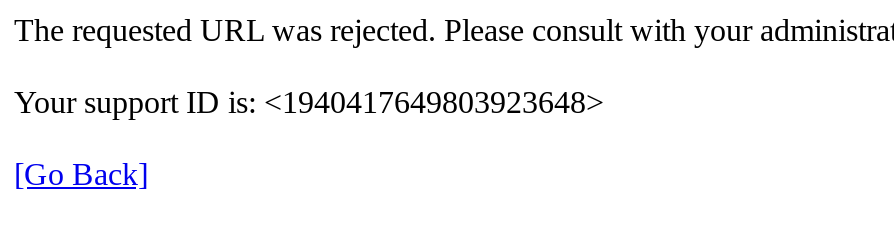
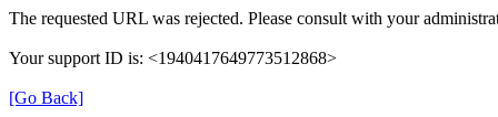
- Your support ID is: <1940417649803923648>
+ Your support ID is: <1940417649773512868>
